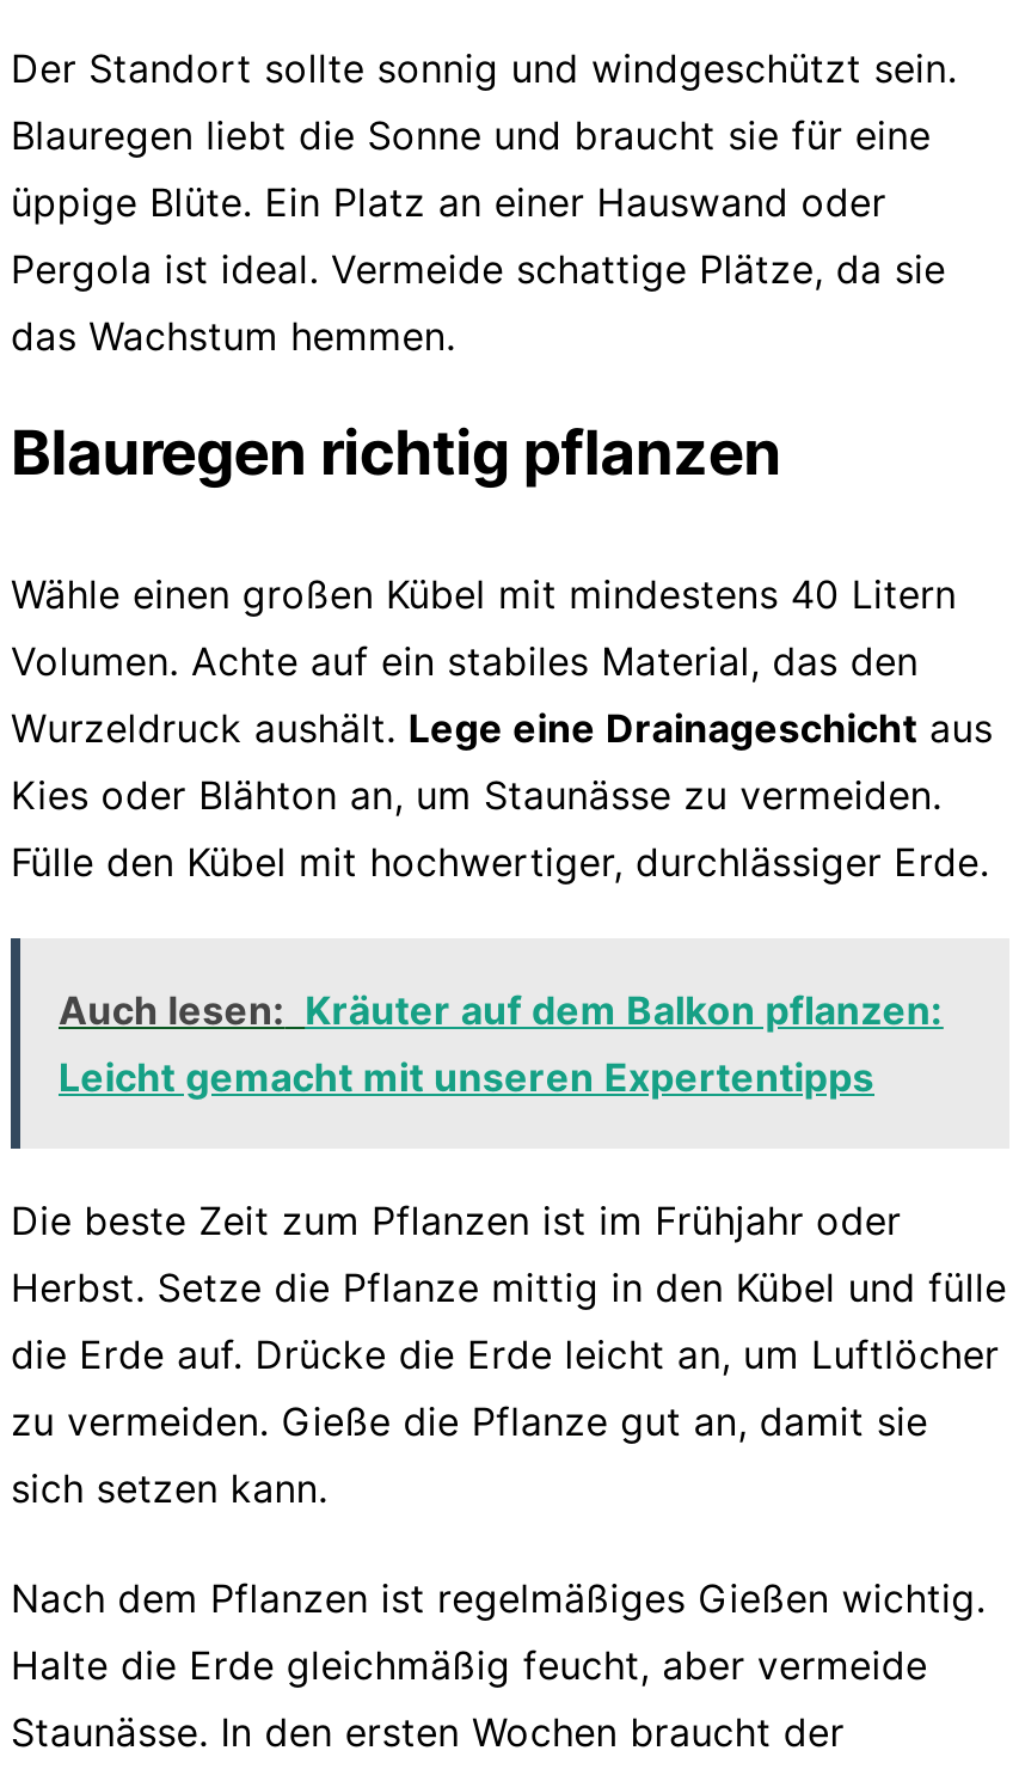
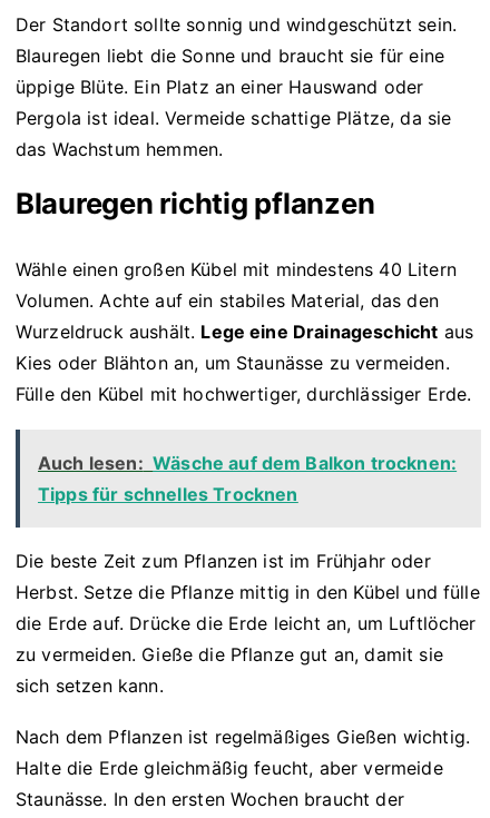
- Auch lesen: Kräuter auf dem Balkon pflanzen:
- Leicht gemacht mit unseren Expertentipps
+ Auch lesen: Wäsche auf dem Balkon trocknen:
+ Tipps für schnelles Trocknen
